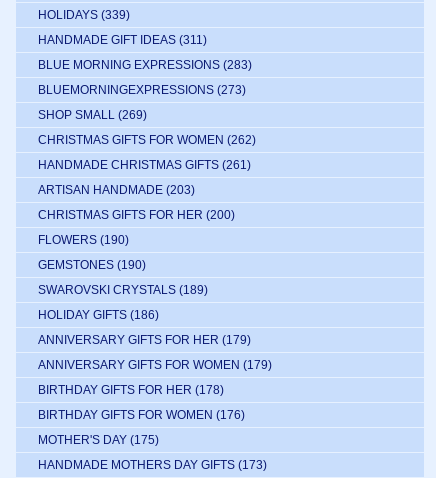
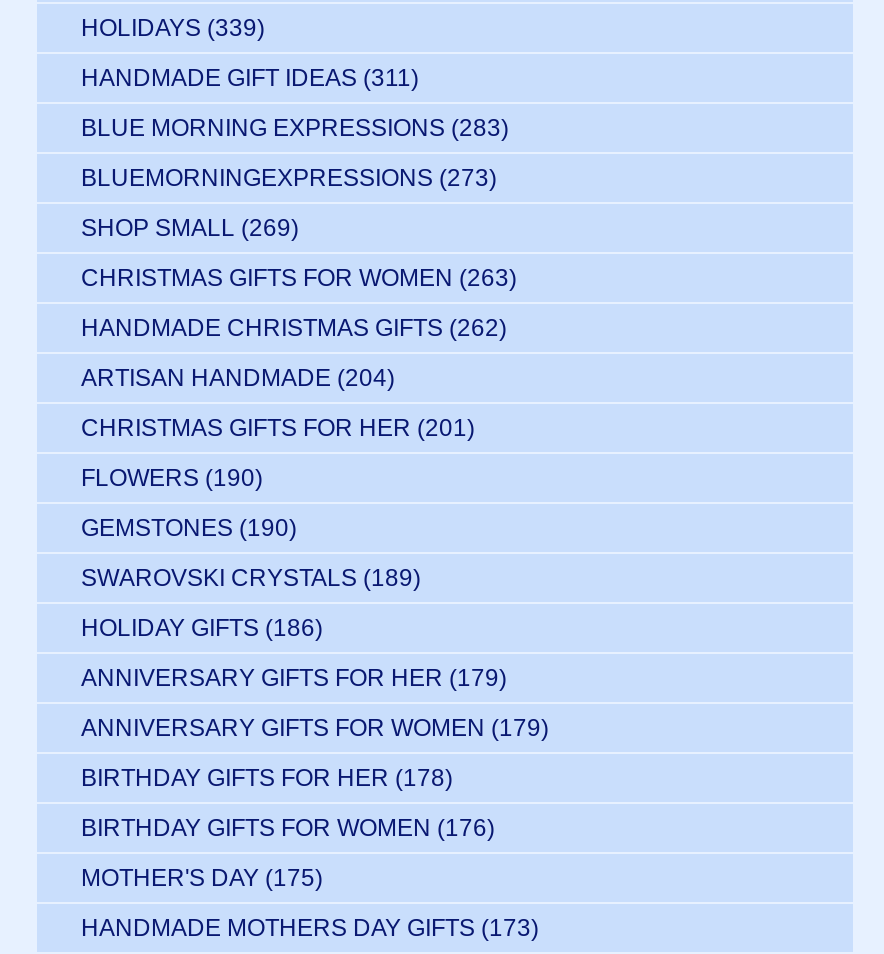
- CHRISTMAS GIFTS FOR WOMEN (262)
+ CHRISTMAS GIFTS FOR WOMEN (263)

- HANDMADE CHRISTMAS GIFTS (261)
+ HANDMADE CHRISTMAS GIFTS (262)

- ARTISAN HANDMADE (203)
+ ARTISAN HANDMADE (204)

- CHRISTMAS GIFTS FOR HER (200)
+ CHRISTMAS GIFTS FOR HER (201)
